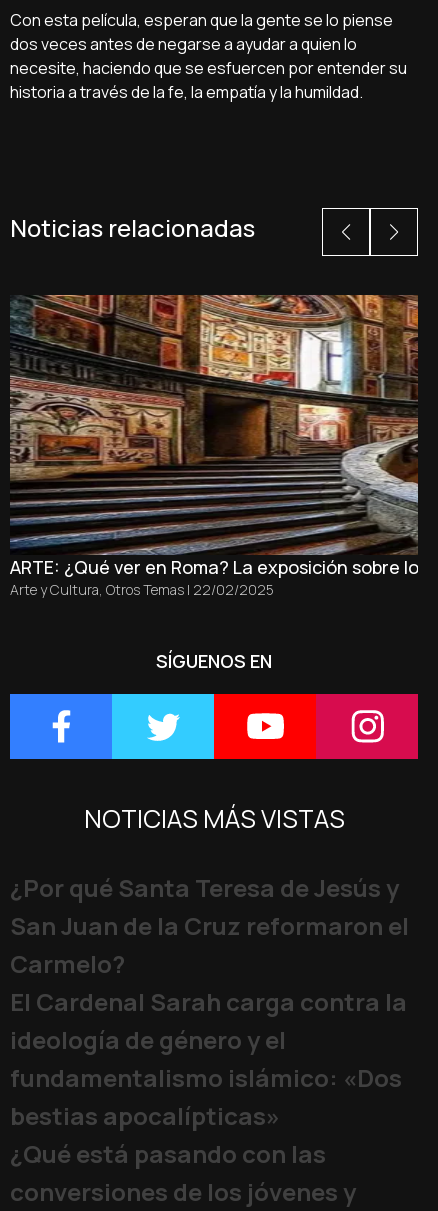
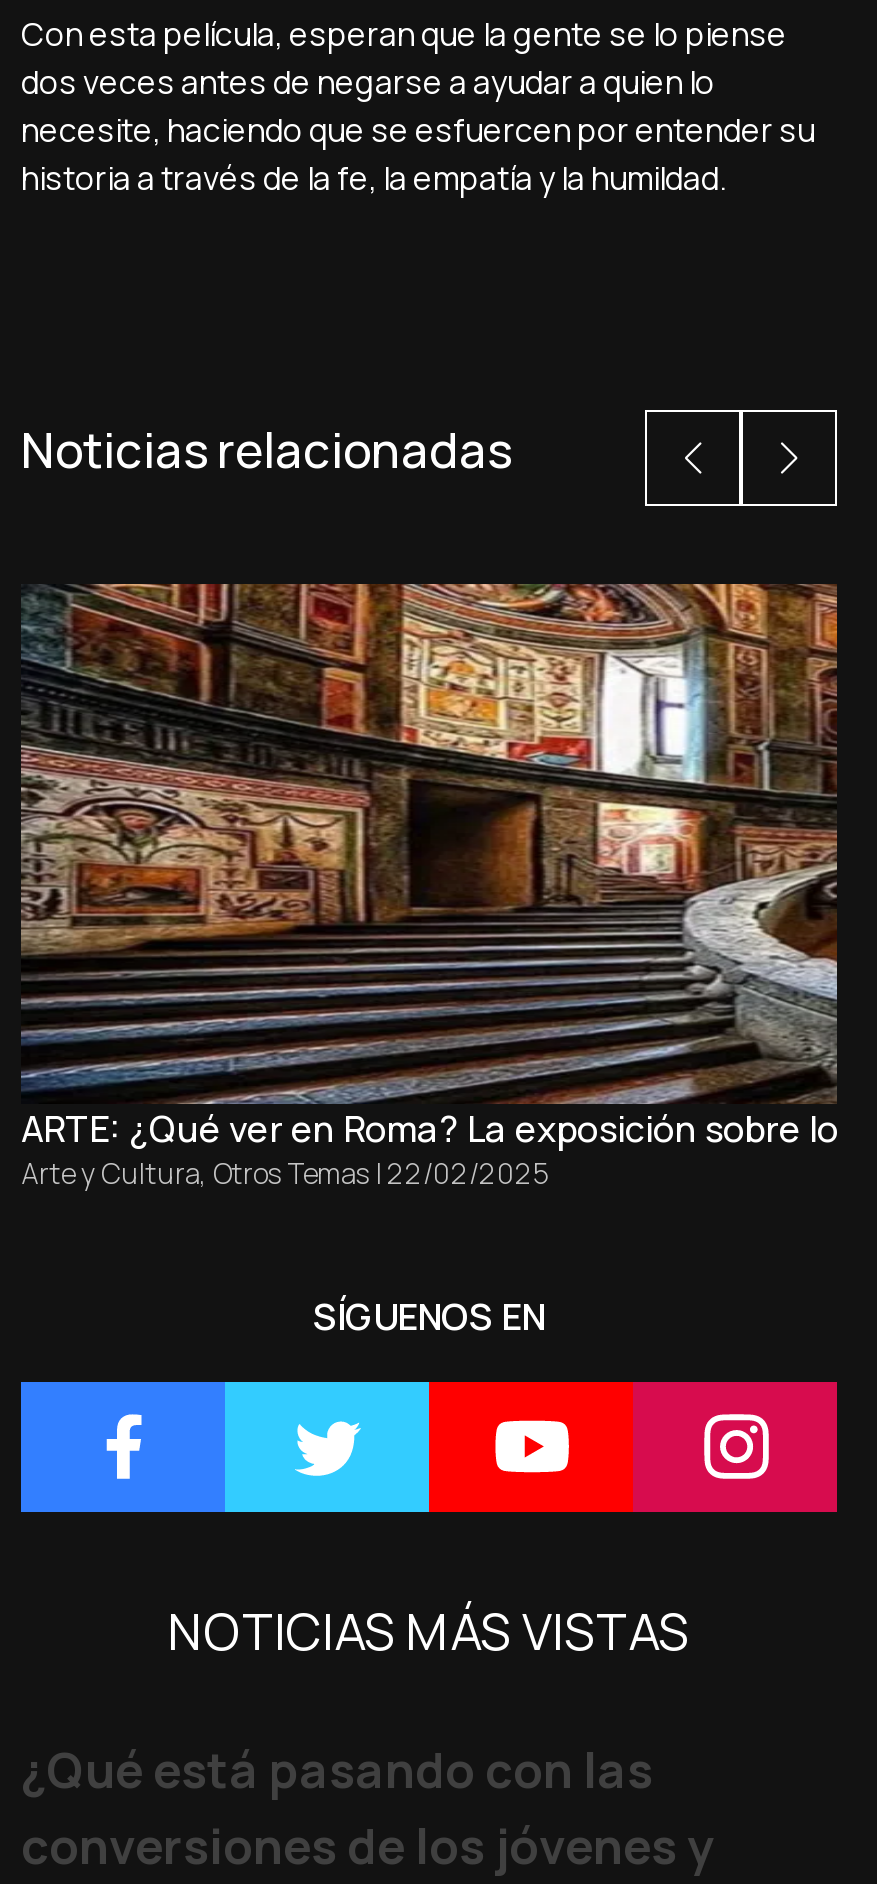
- ¿Por qué Santa Teresa de Jesús y
- San Juan de la Cruz reformaron el
- Carmelo?
- El Cardenal Sarah carga contra la
- ideología de género y el
- fundamentalismo islámico: «Dos
- bestias apocalípticas»
